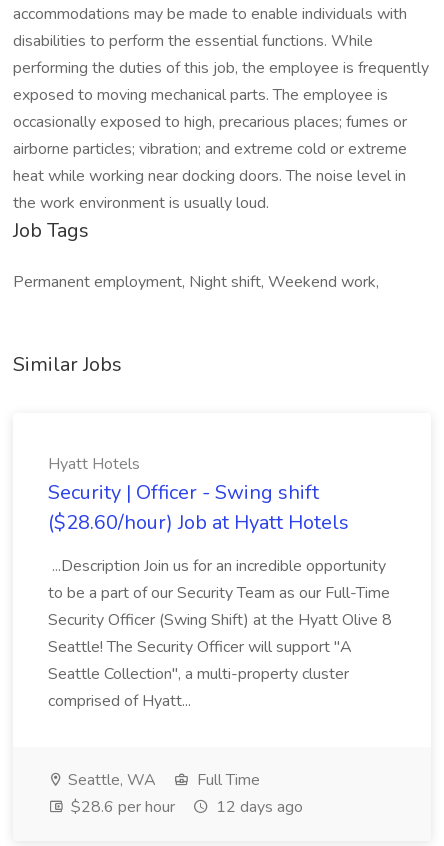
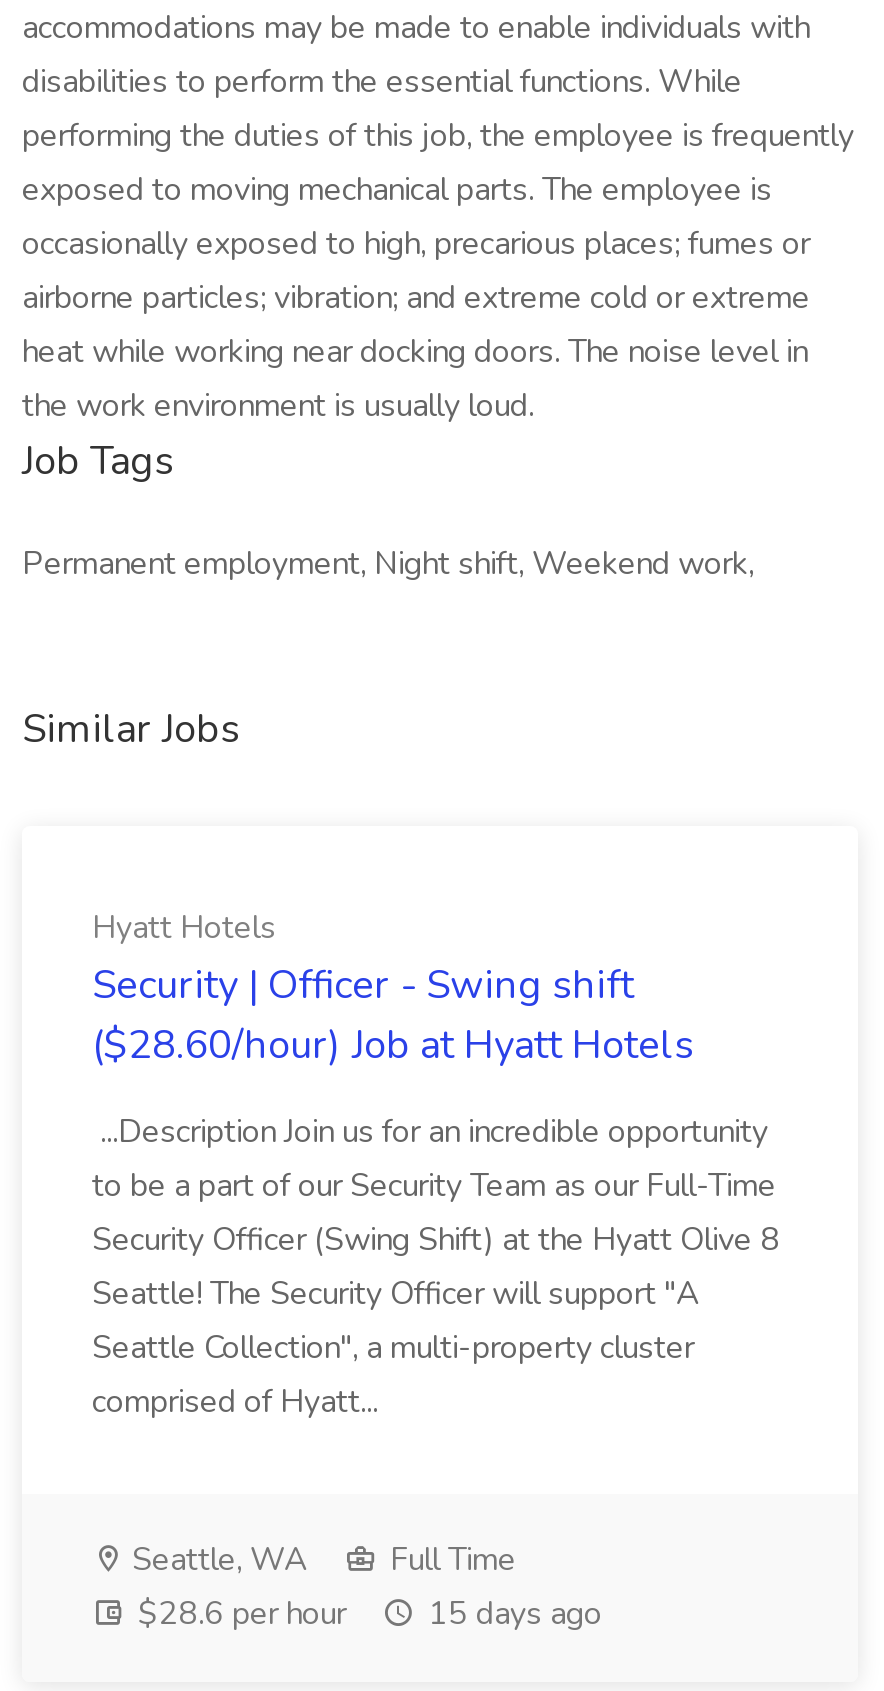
- $28.6 per hour 12 days ago
+ $28.6 per hour 15 days ago
